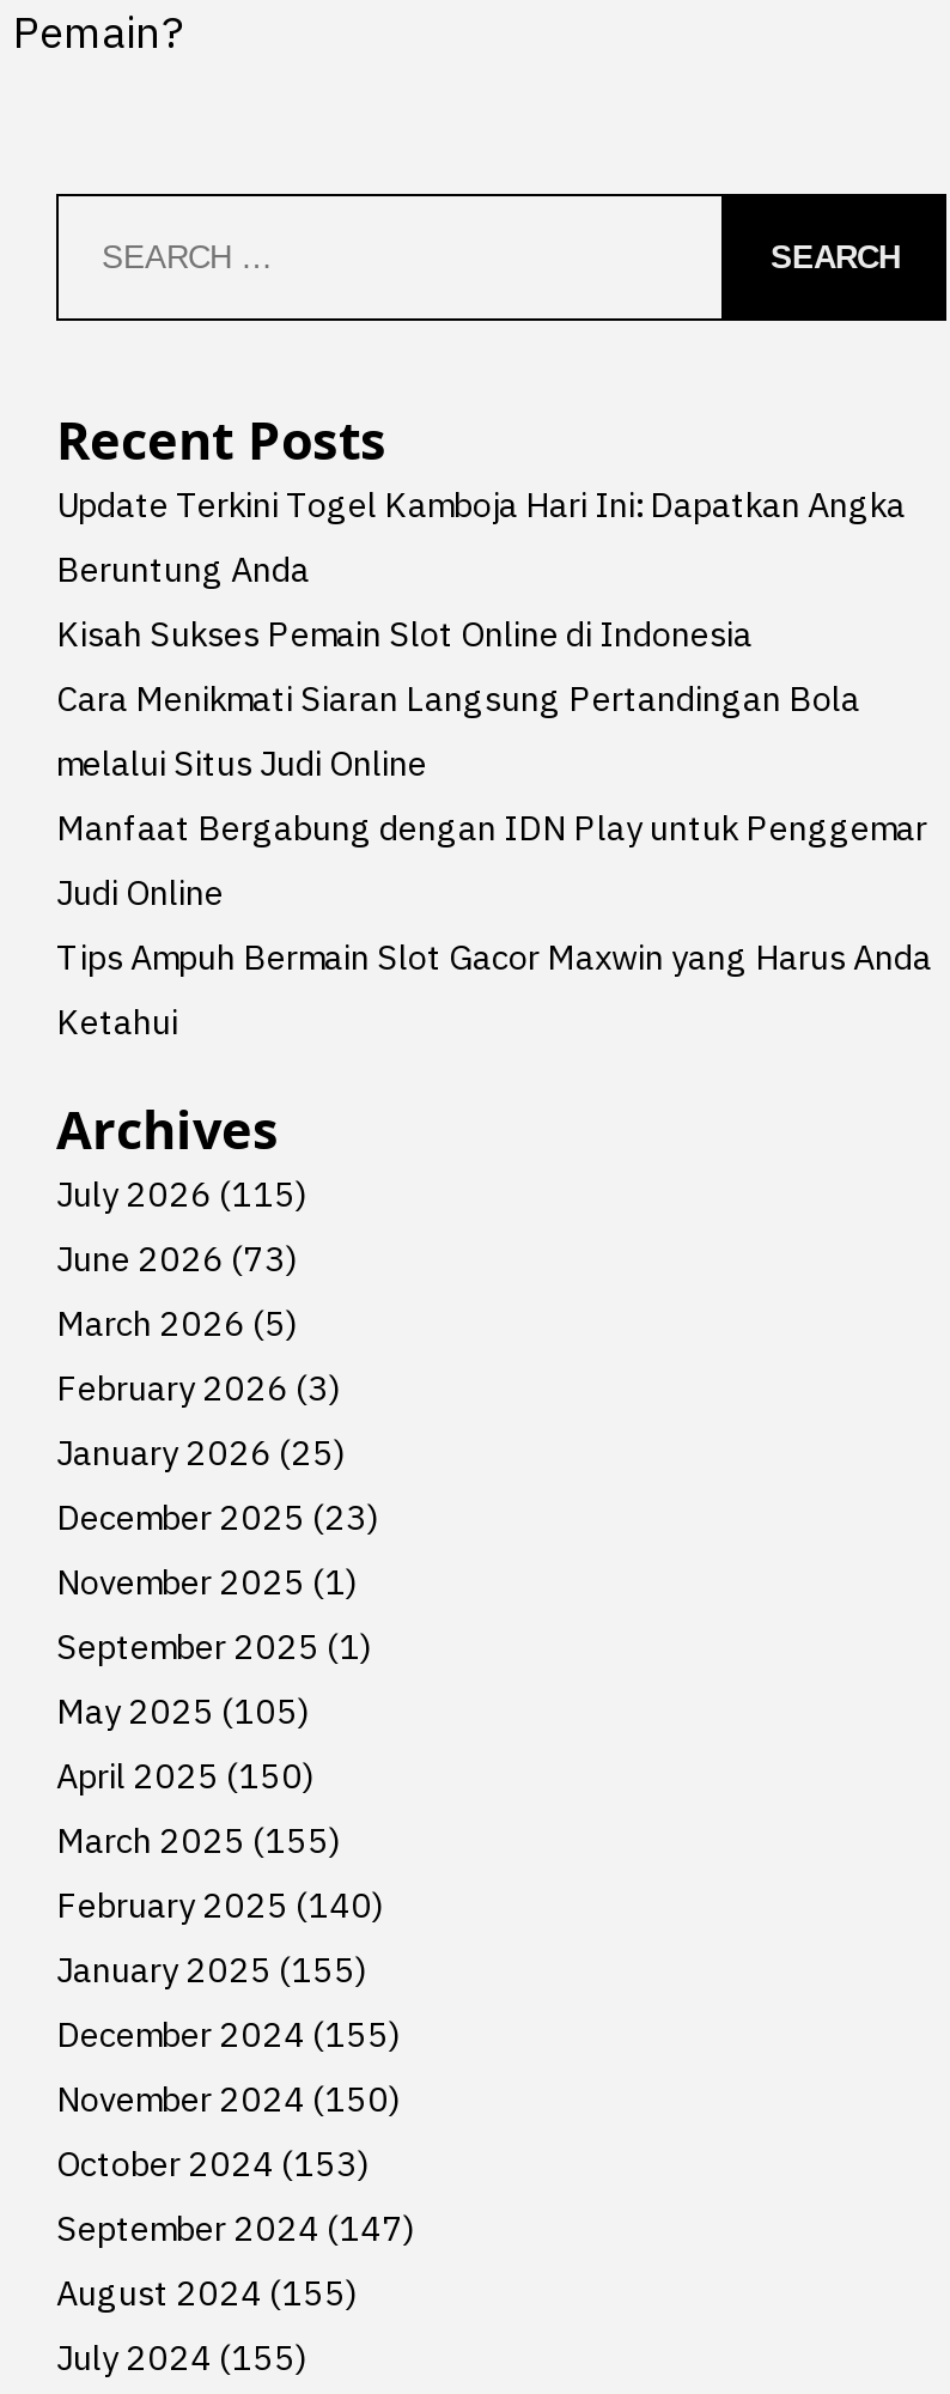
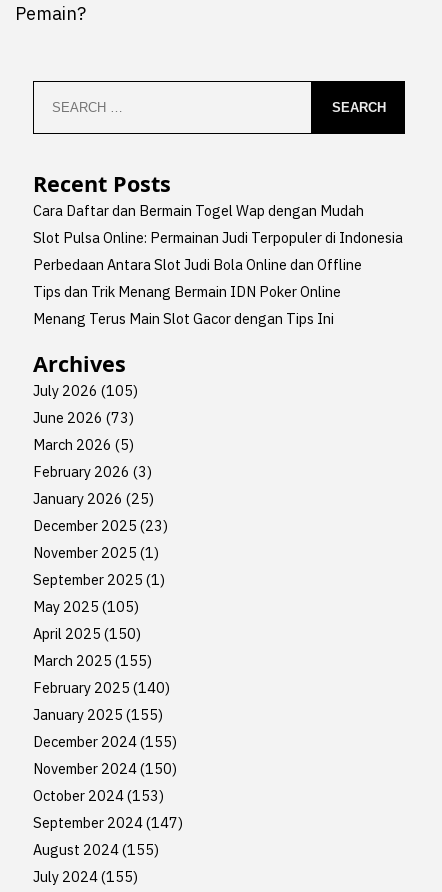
- Update Terkini Togel Kamboja Hari Ini: Dapatkan Angka
- Beruntung Anda
- Kisah Sukses Pemain Slot Online di Indonesia
- Cara Menikmati Siaran Langsung Pertandingan Bola
- melalui Situs Judi Online
- Manfaat Bergabung dengan IDN Play untuk Penggemar
- Judi Online
- Tips Ampuh Bermain Slot Gacor Maxwin yang Harus Anda
- Ketahui
+ Cara Daftar dan Bermain Togel Wap dengan Mudah
+ Slot Pulsa Online: Permainan Judi Terpopuler di Indonesia
+ Perbedaan Antara Slot Judi Bola Online dan Offline
+ Tips dan Trik Menang Bermain IDN Poker Online
+ Menang Terus Main Slot Gacor dengan Tips Ini

- July 2026 (115)
+ July 2026 (105)
